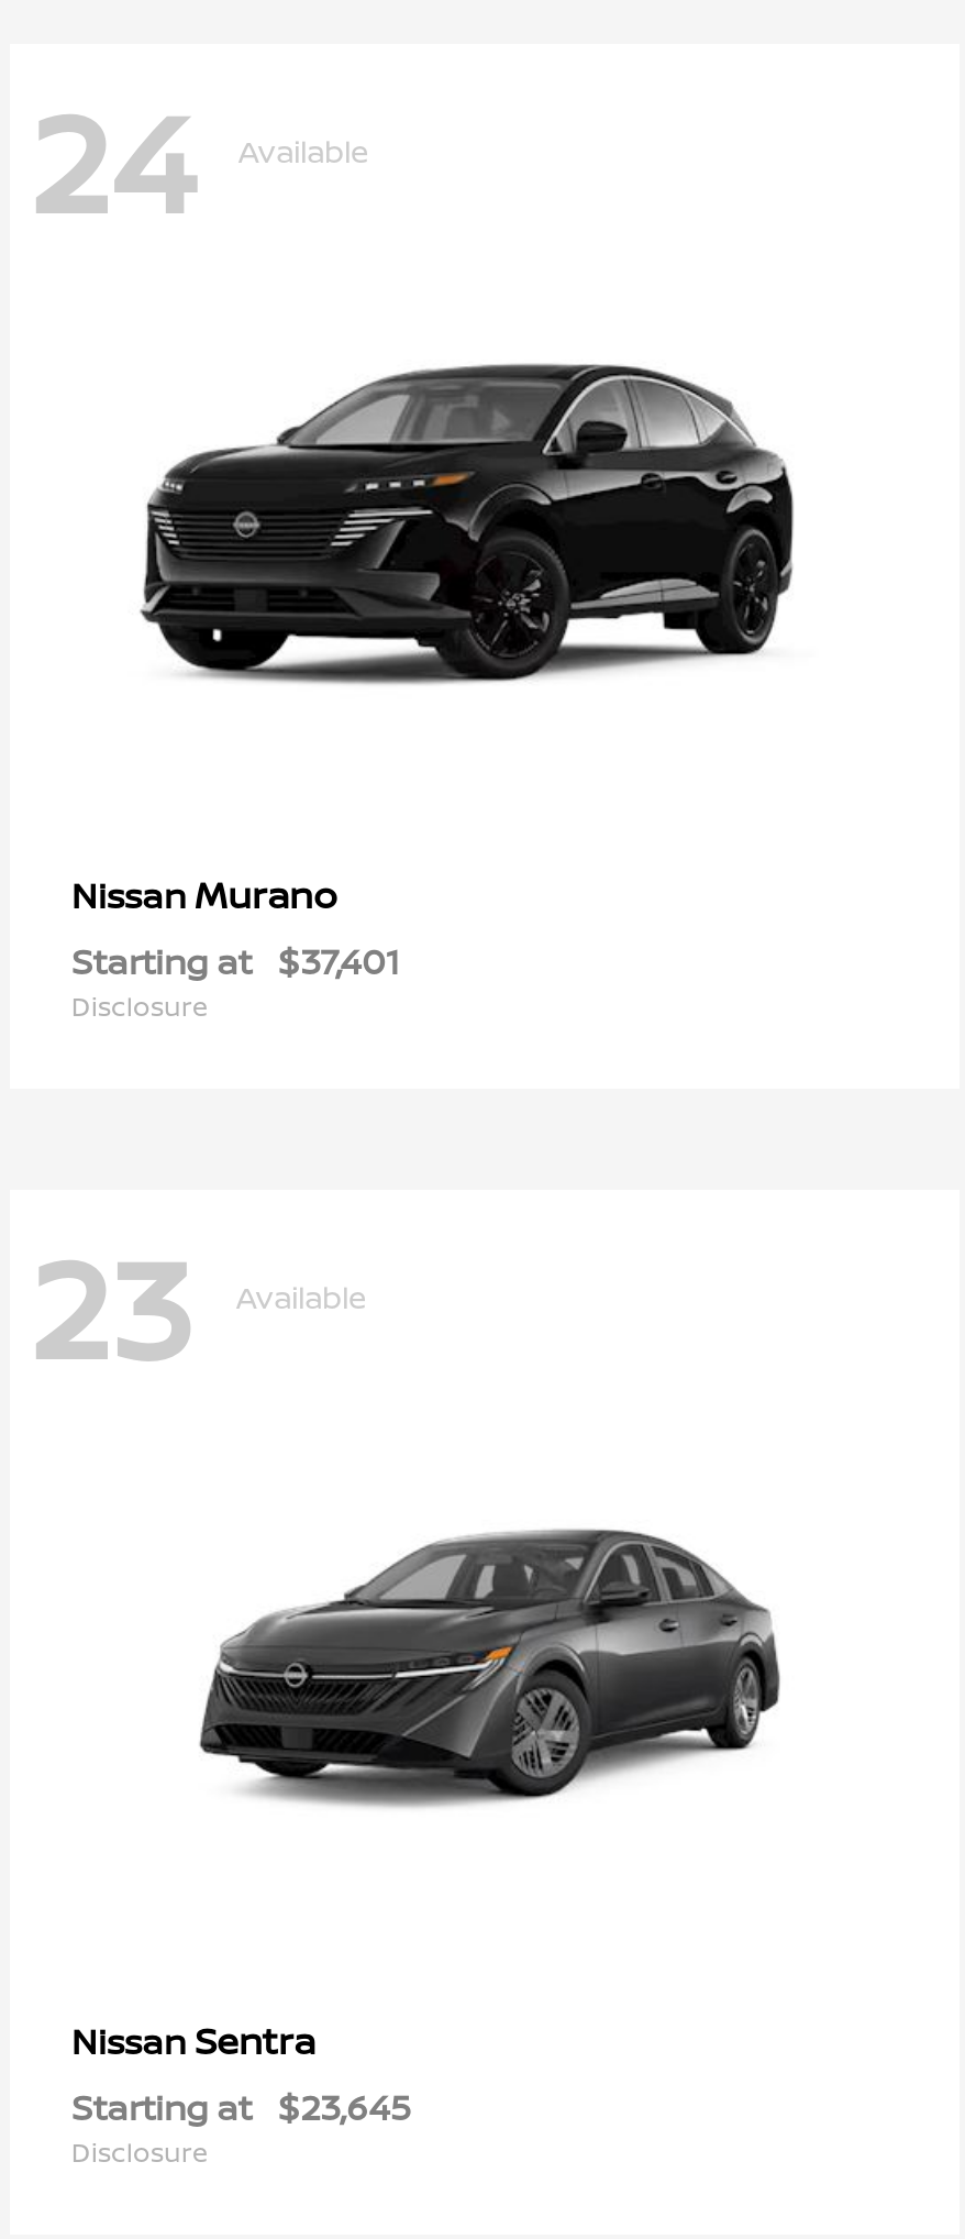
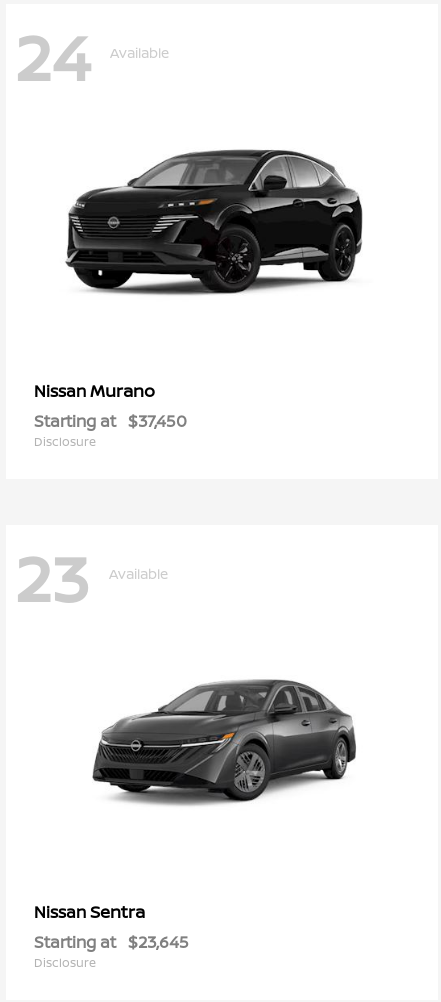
- Starting at $37,401
+ Starting at $37,450
